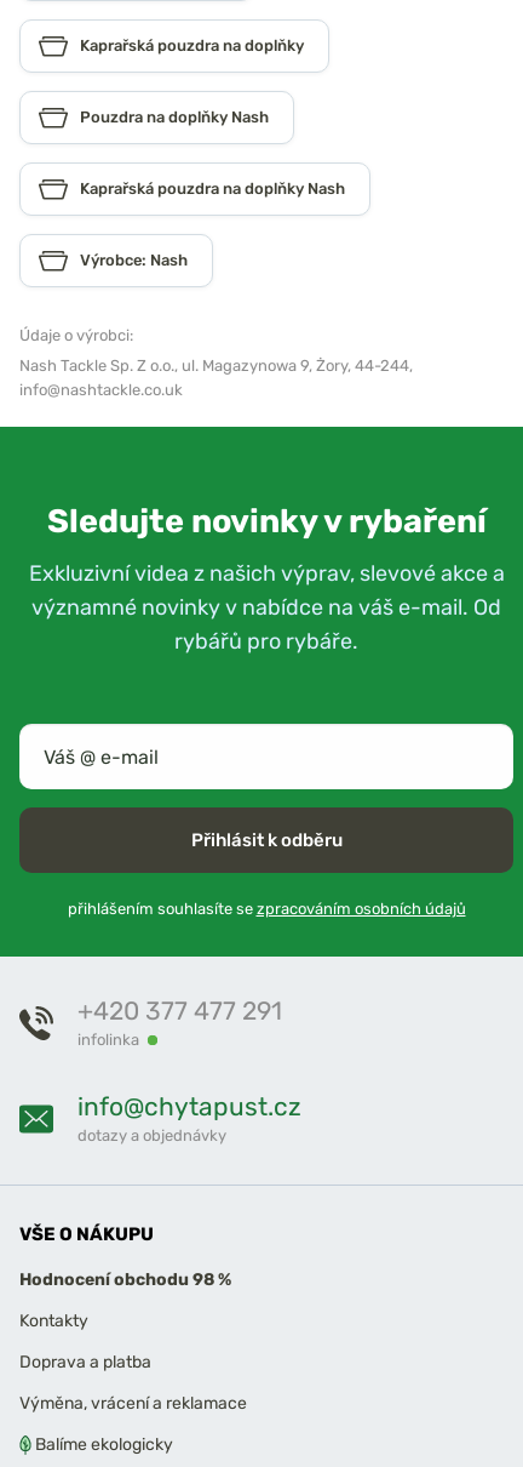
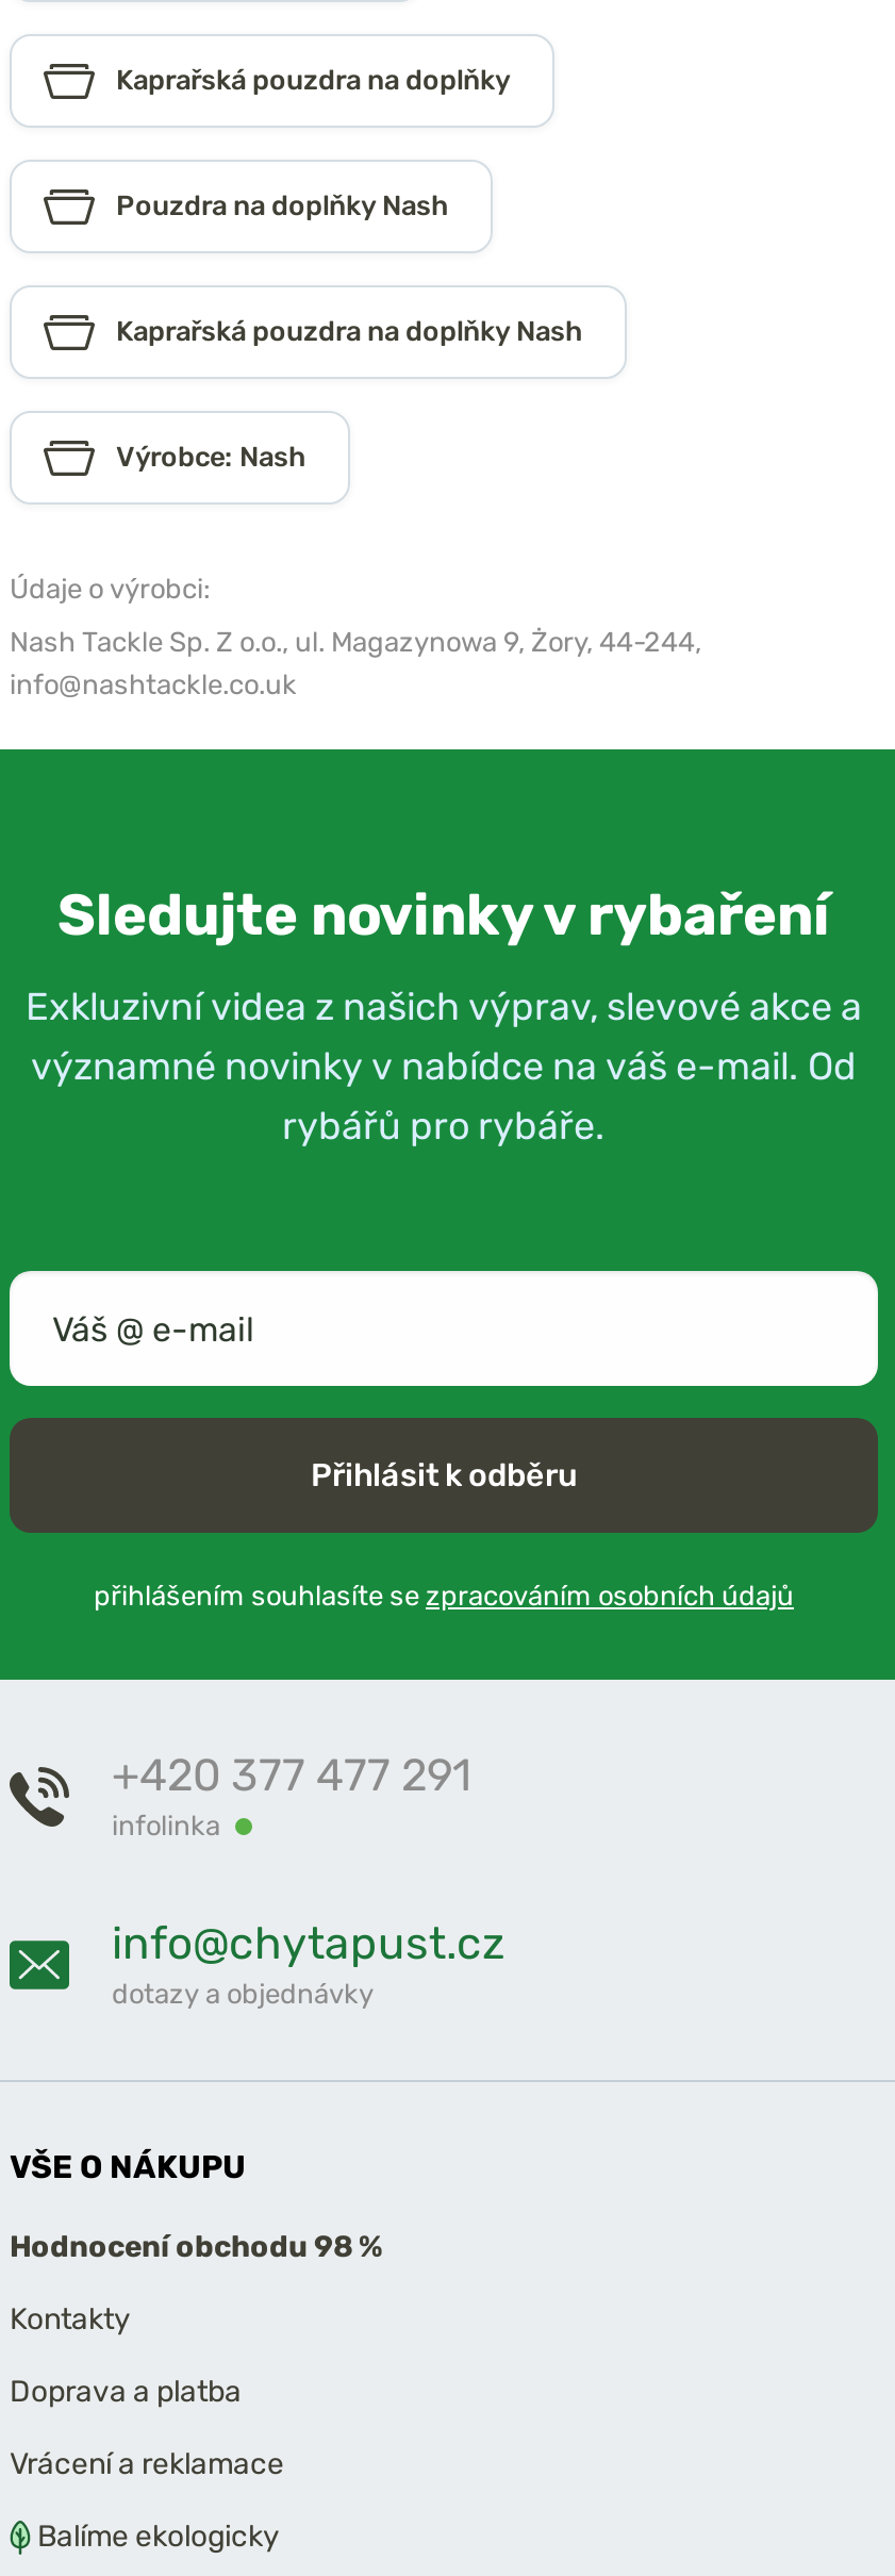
- Výměna, vrácení a reklamace
+ Vrácení a reklamace
